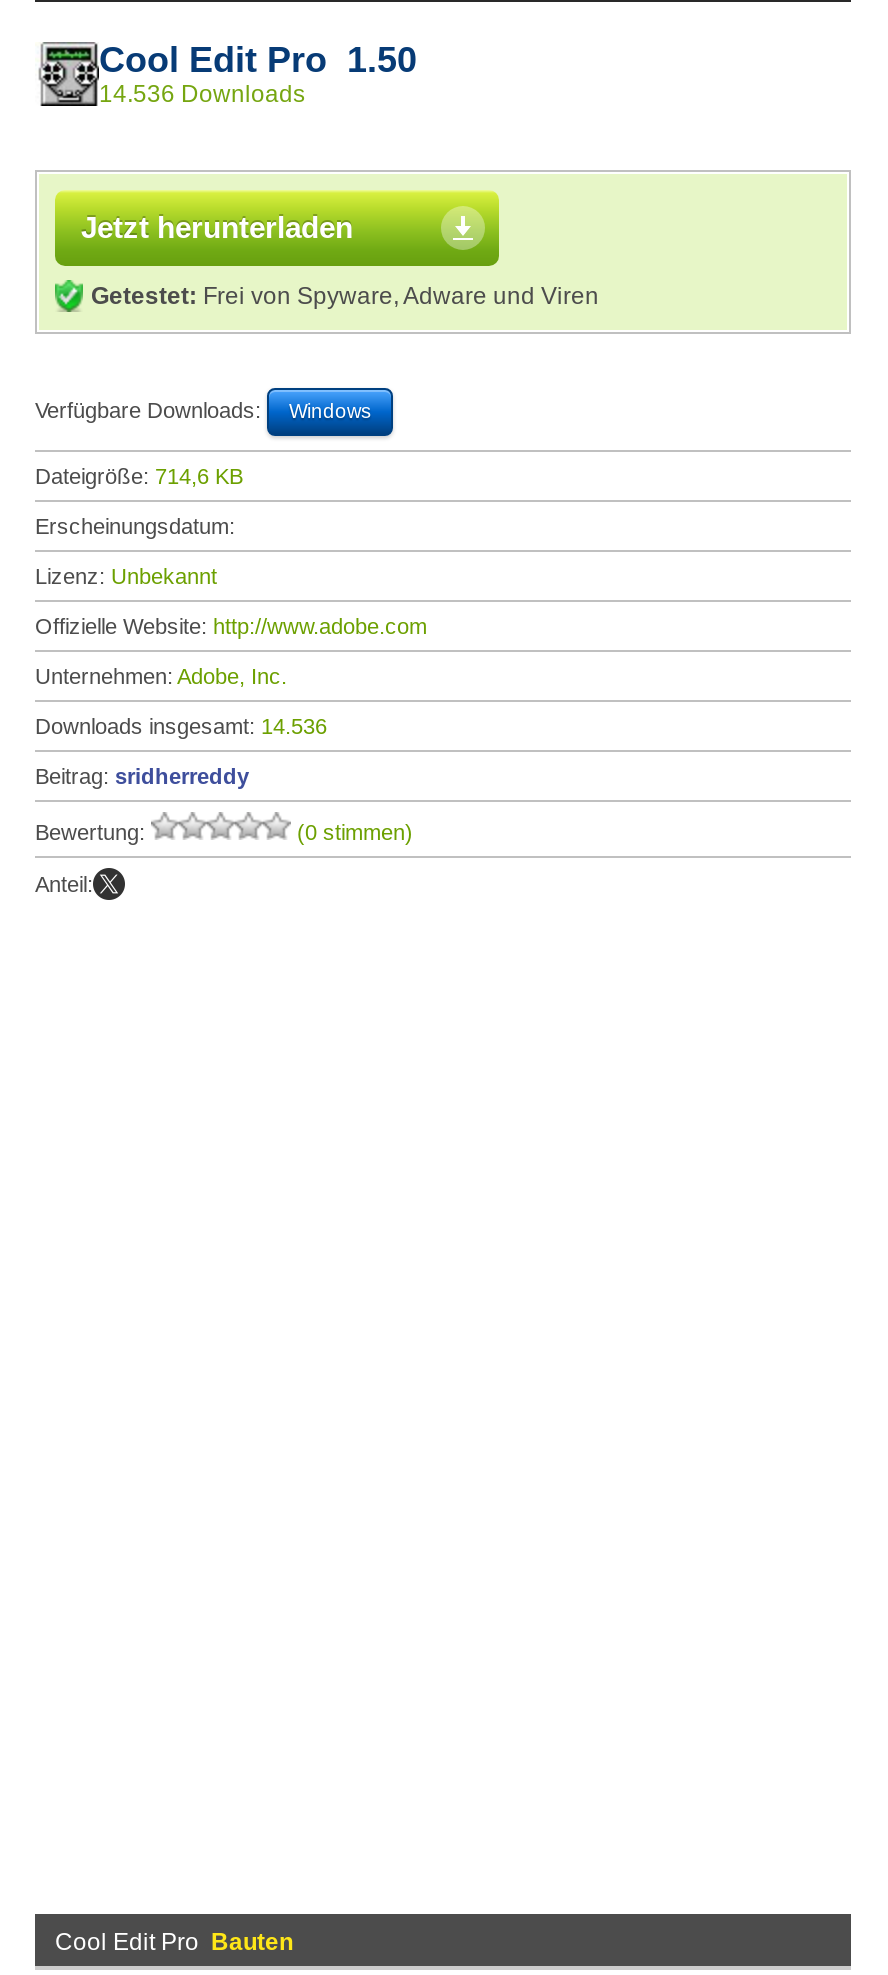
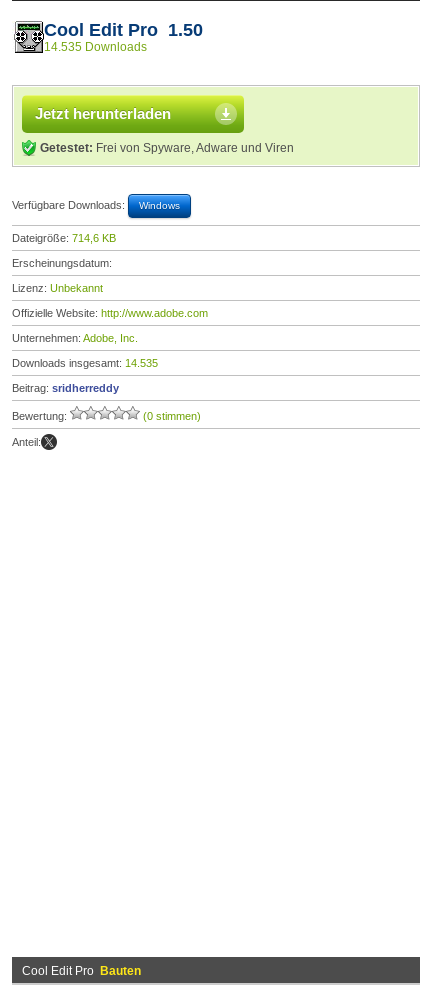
- 14.536 Downloads
+ 14.535 Downloads

- Downloads insgesamt: 14.536
+ Downloads insgesamt: 14.535
